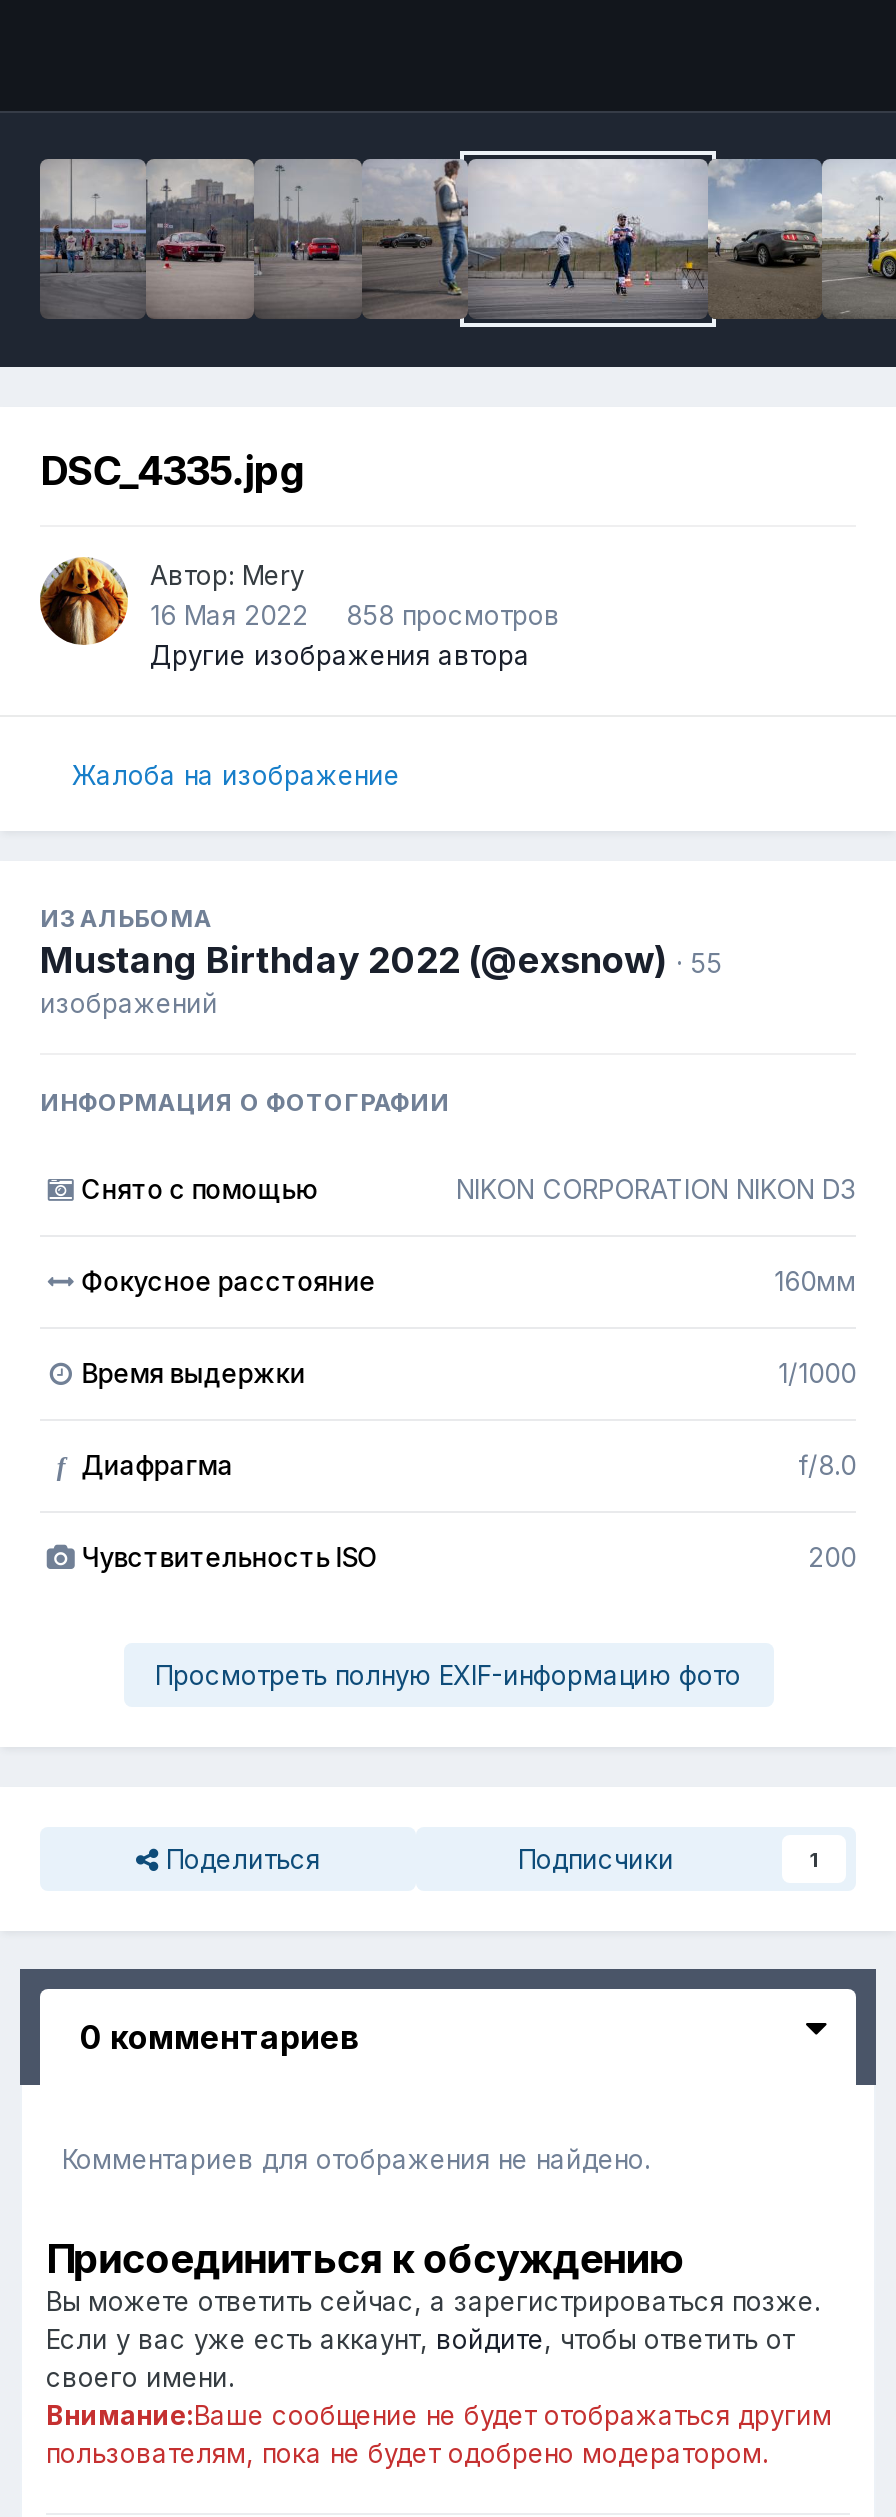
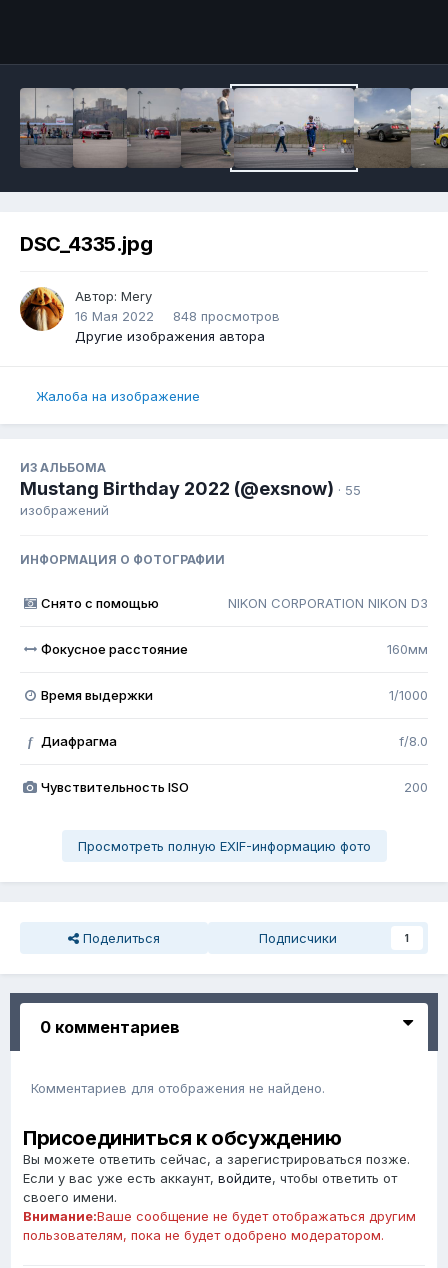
- 16 Мая 2022 858 просмотров
+ 16 Мая 2022 848 просмотров
